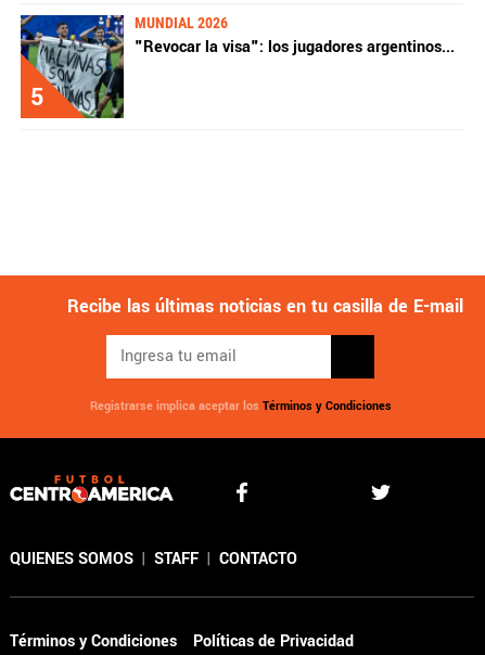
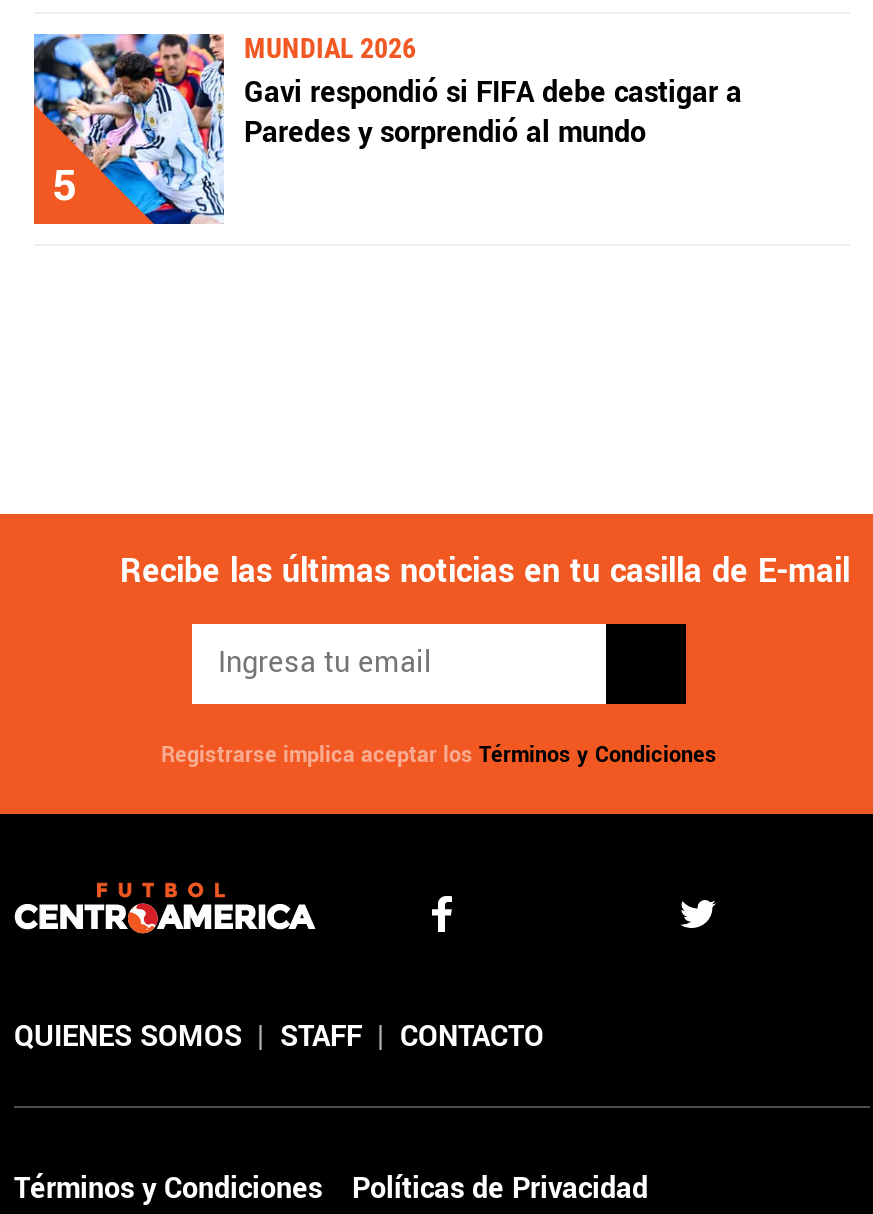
- [image]
- "Revocar la visa": los jugadores argentinos...
+ [image]
+ Gavi respondió si FIFA debe castigar a
+ Paredes y sorprendió al mundo
